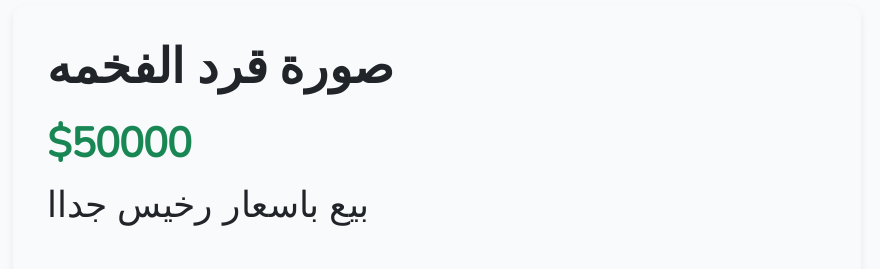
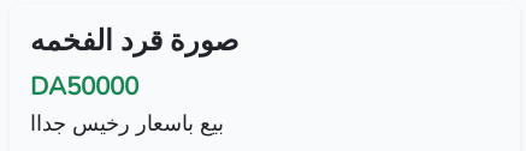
- $50000
+ DA50000
